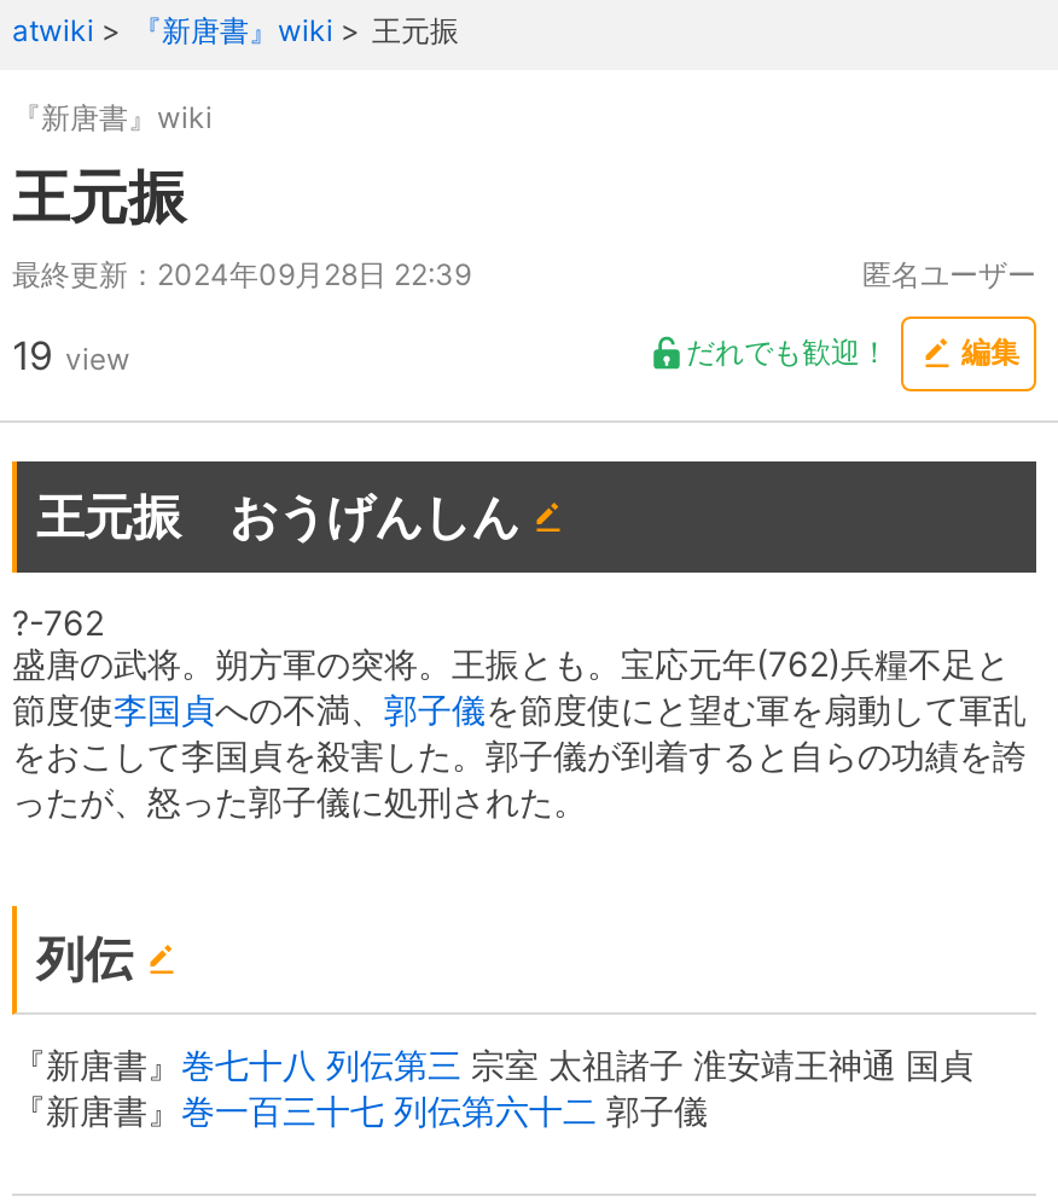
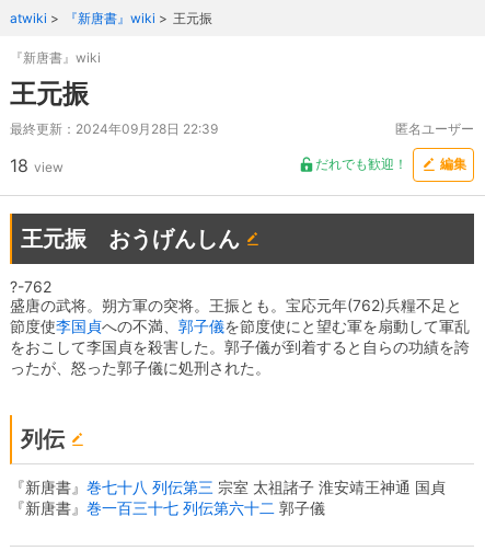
- 19 view
+ 18 view
